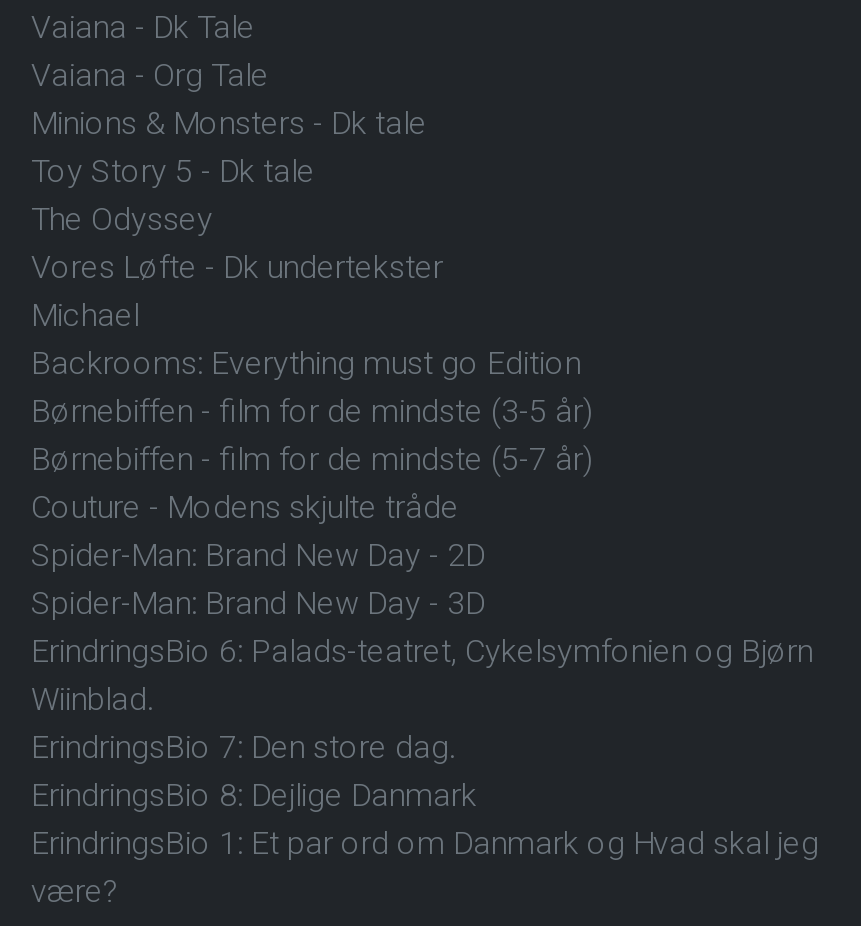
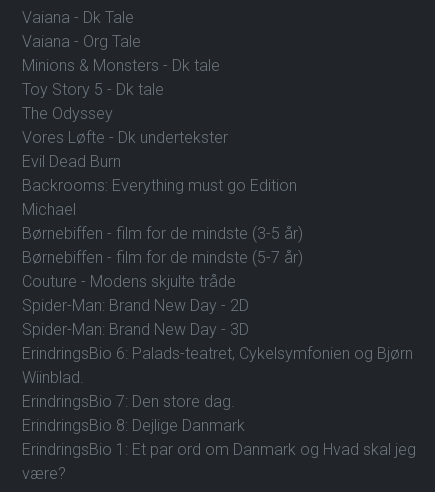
moved down: Michael

+ Evil Dead Burn
